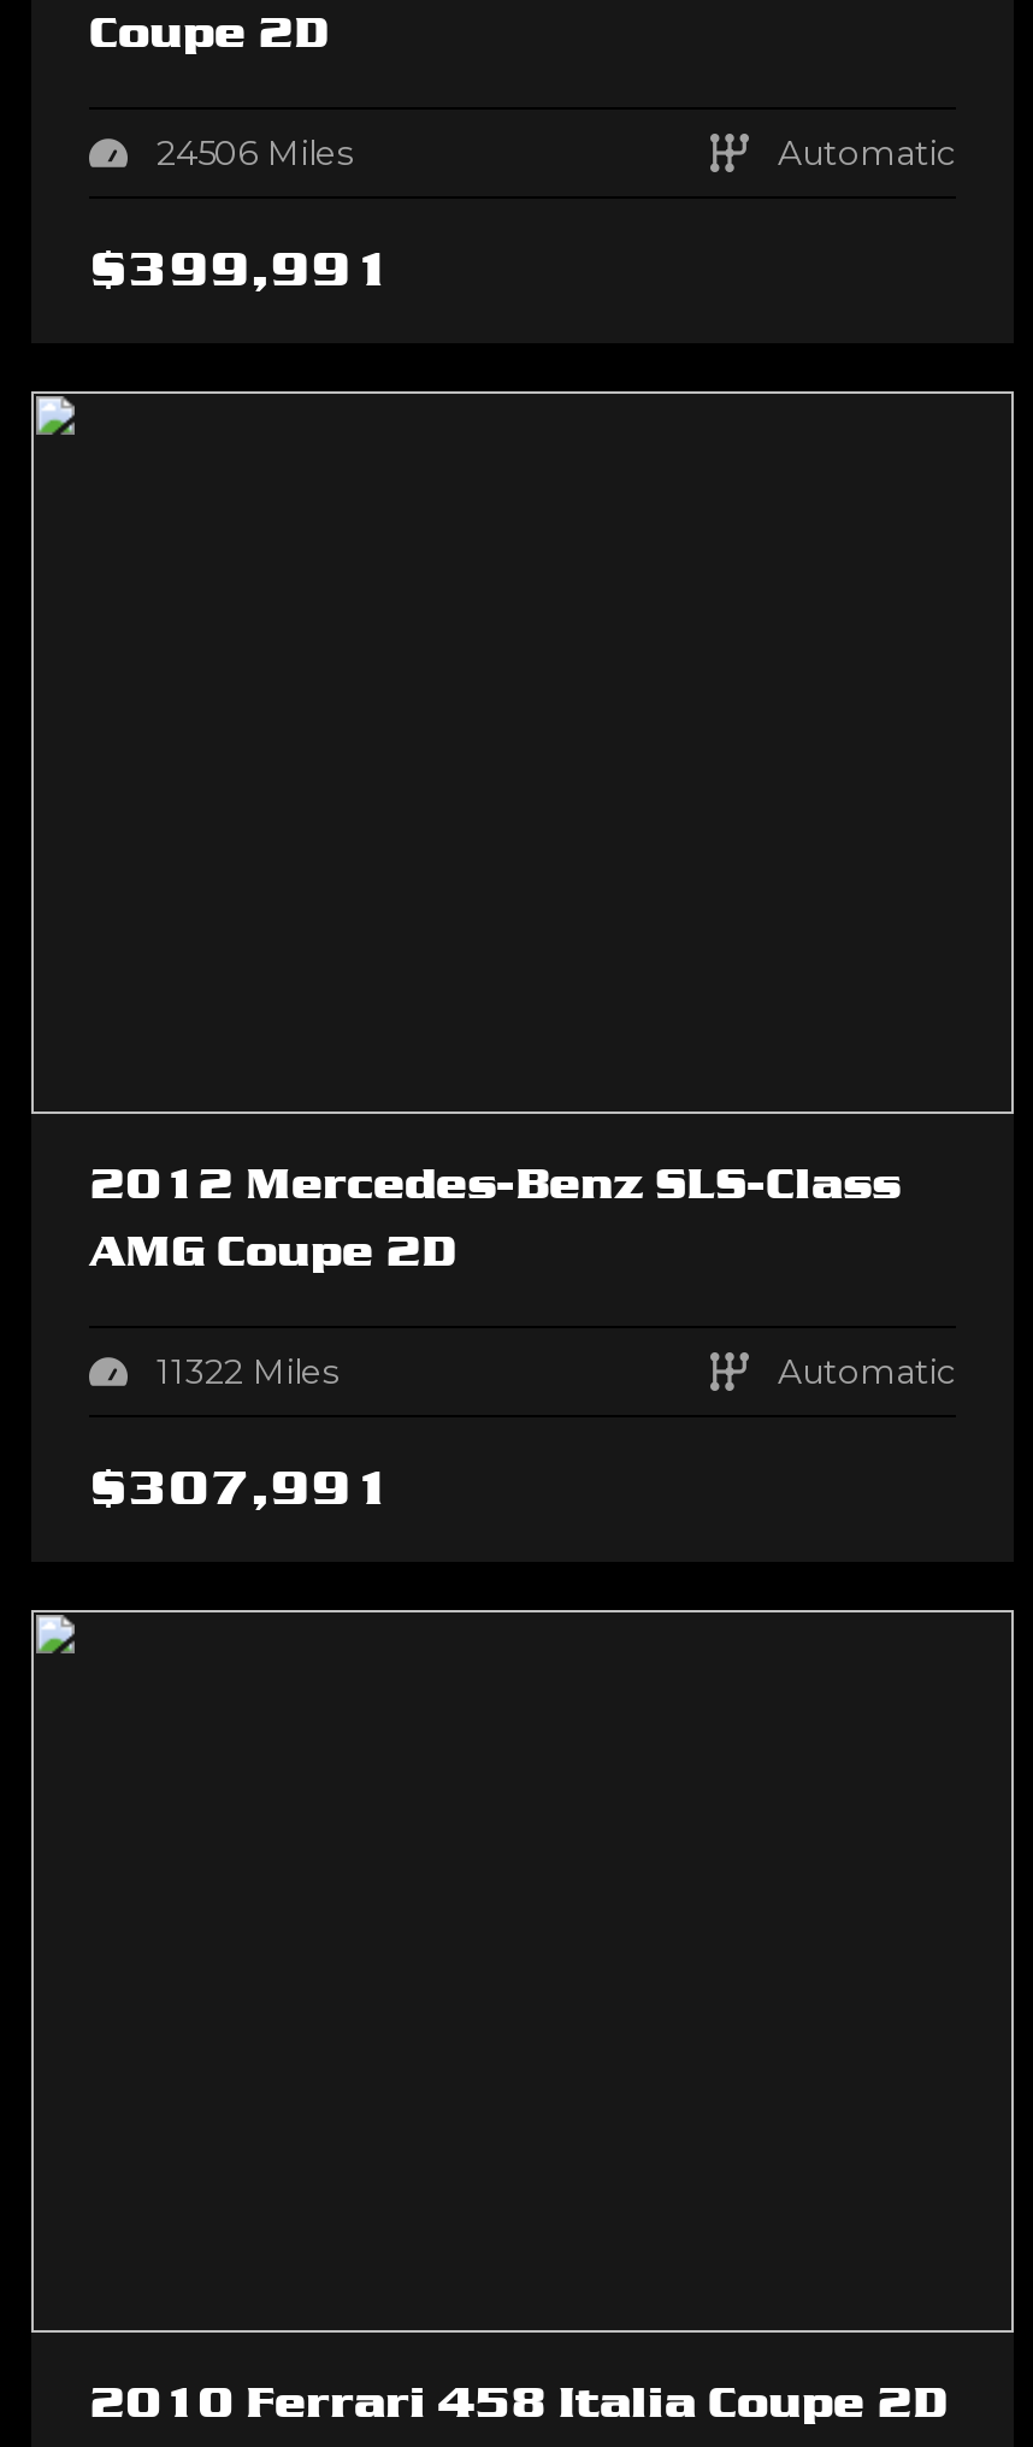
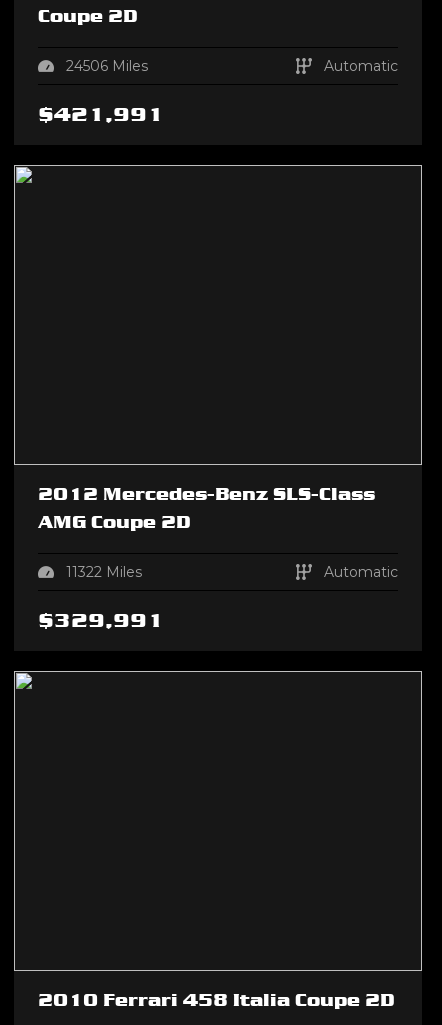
- $399,991
+ $421,991

- $307,991
+ $329,991
